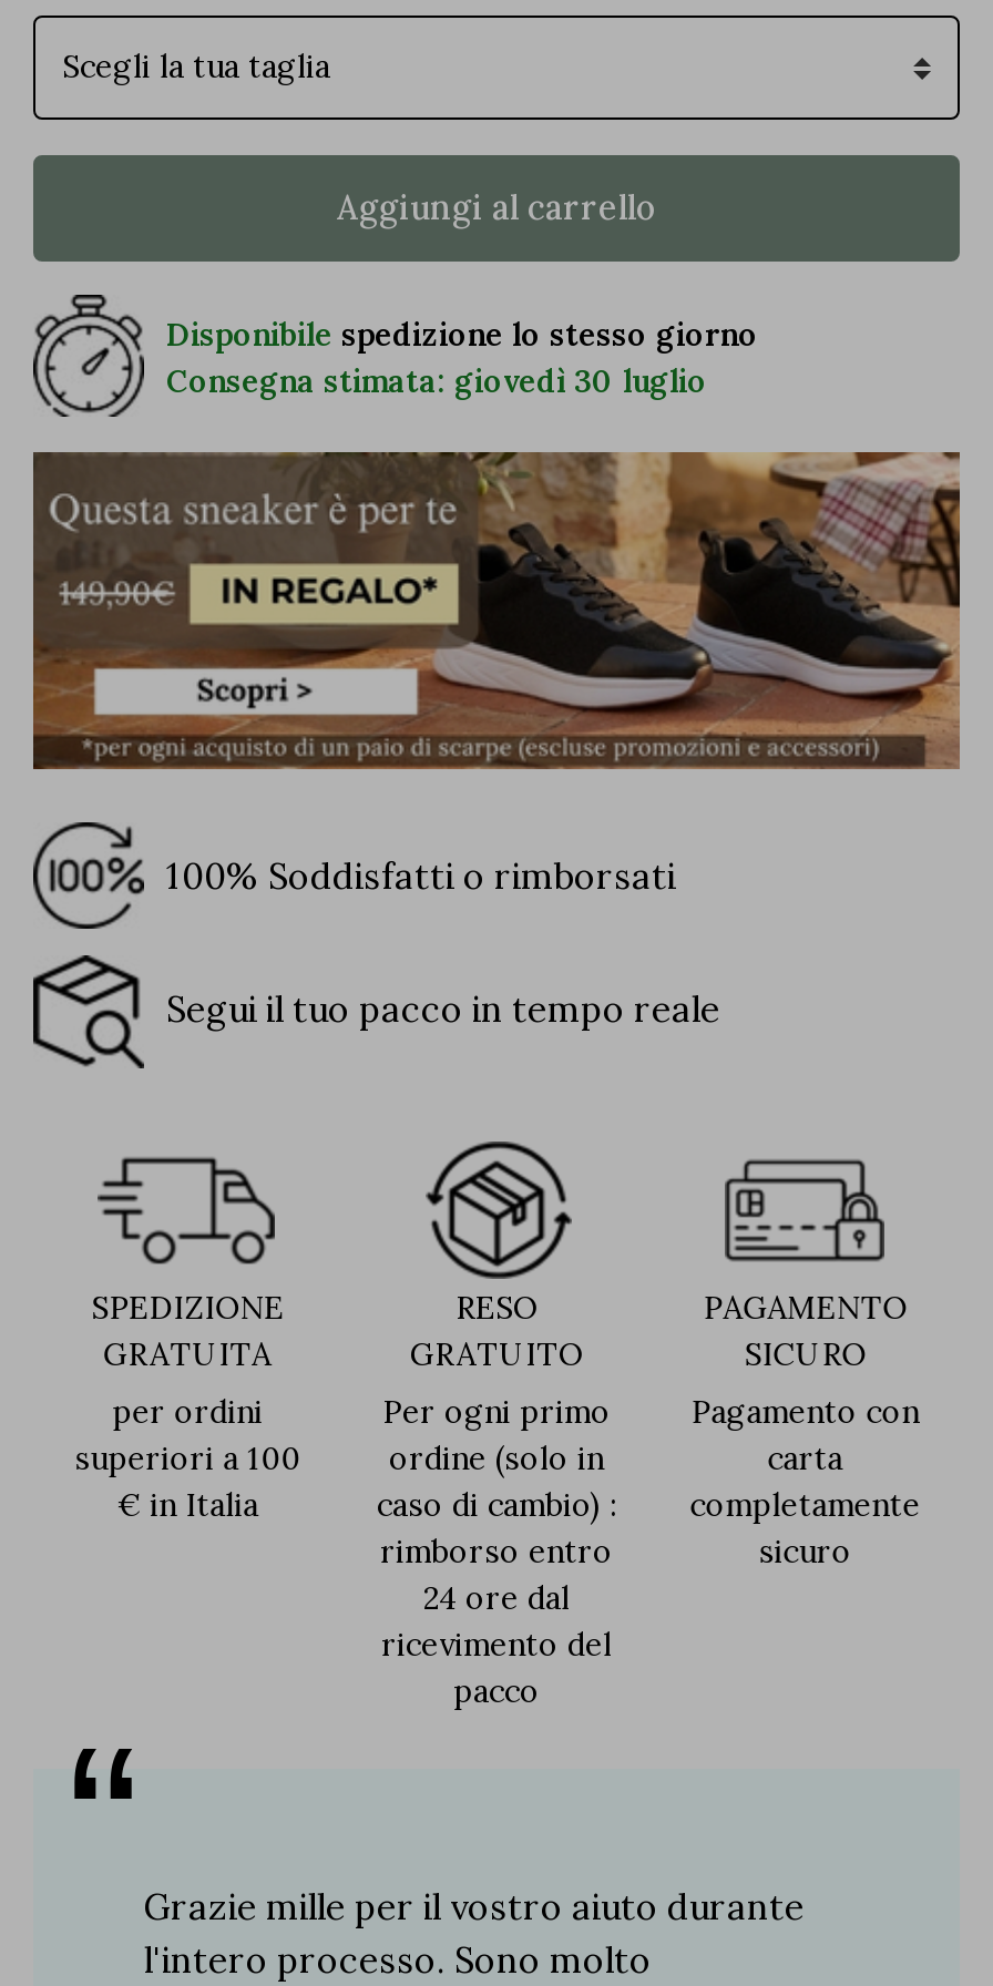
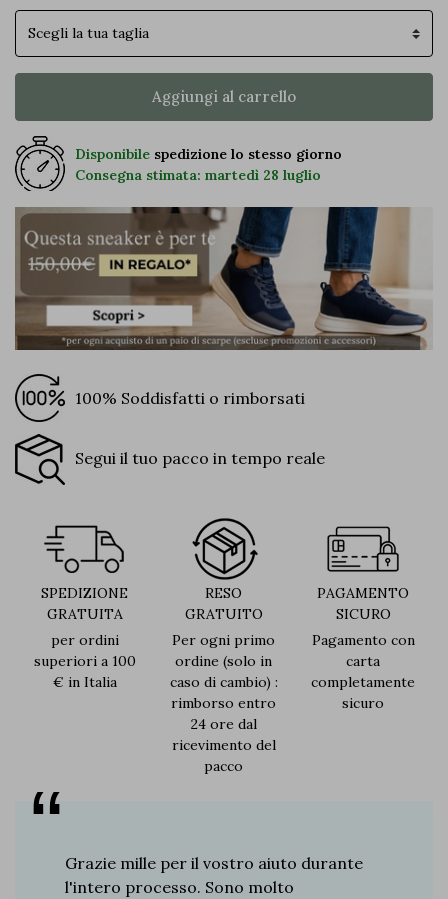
- Consegna stimata: giovedì 30 luglio
+ Consegna stimata: martedì 28 luglio

- [image]
+ [image]
